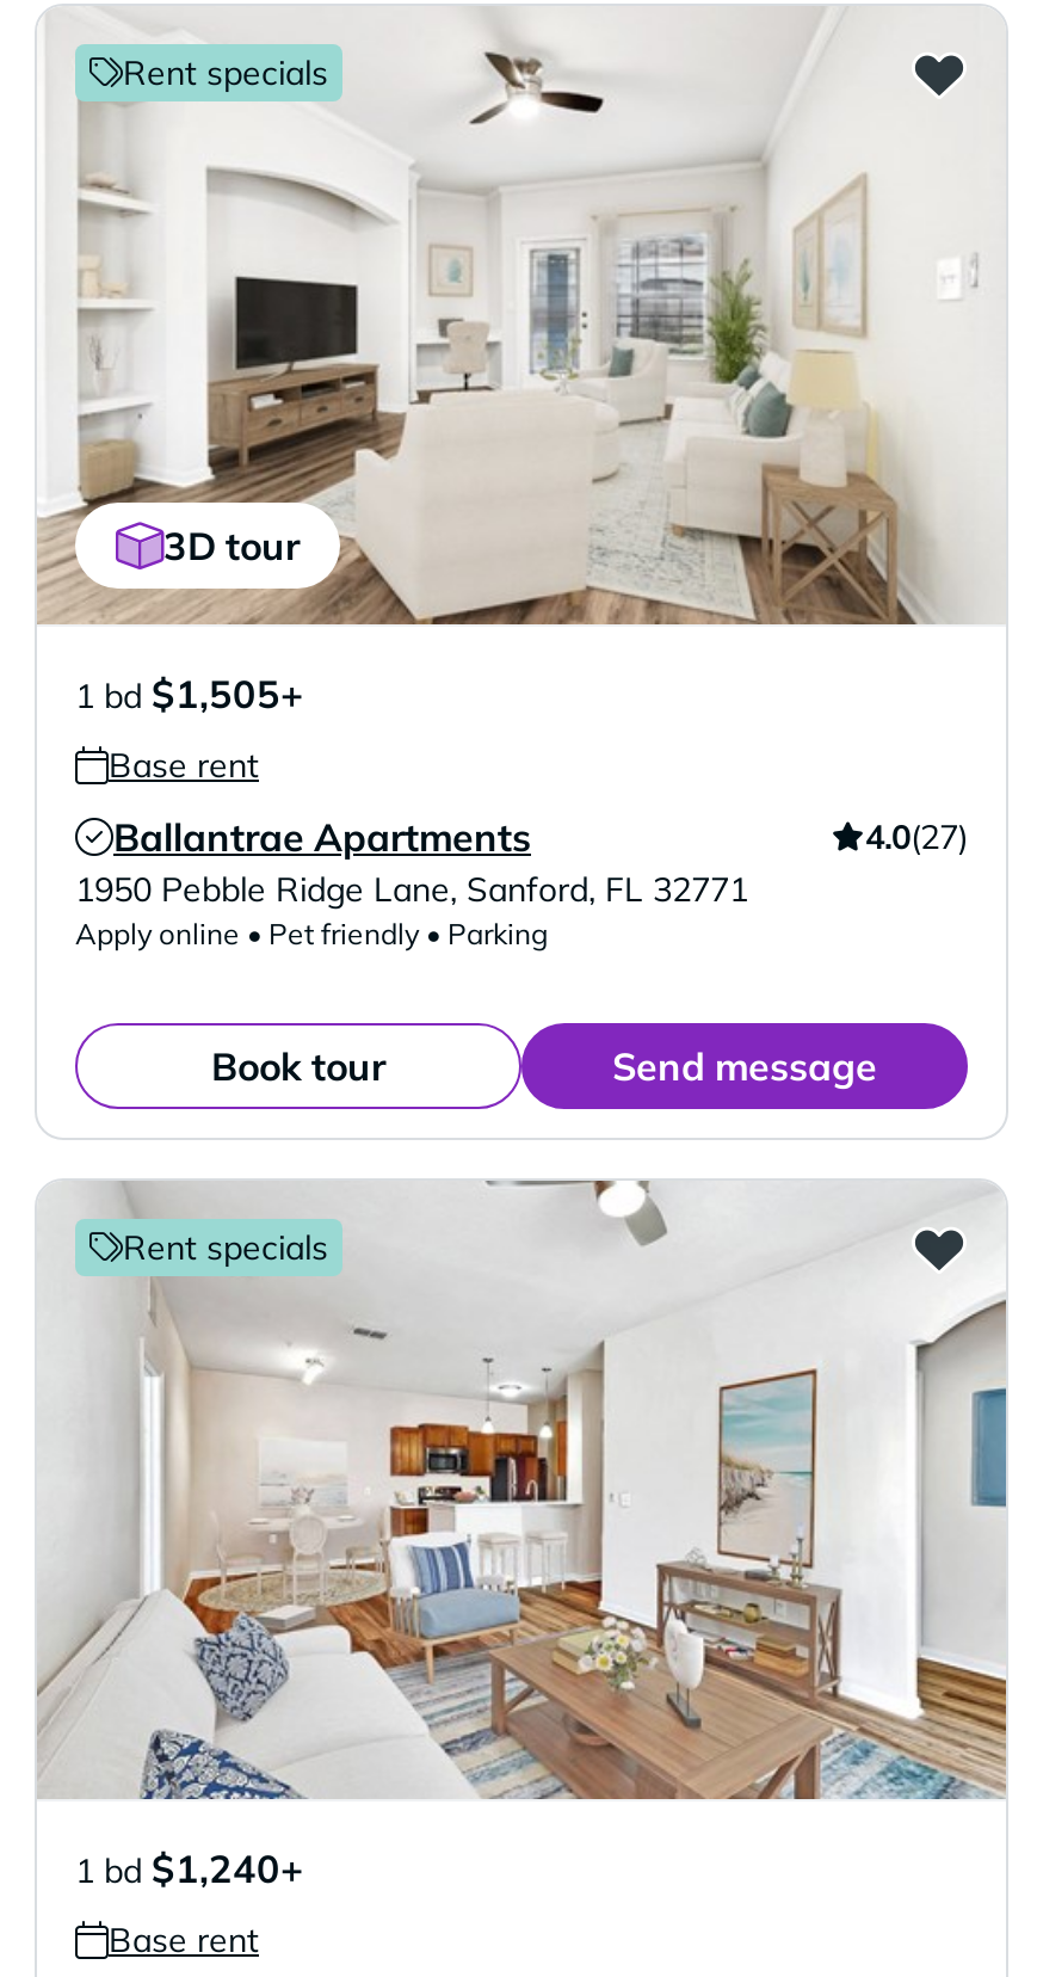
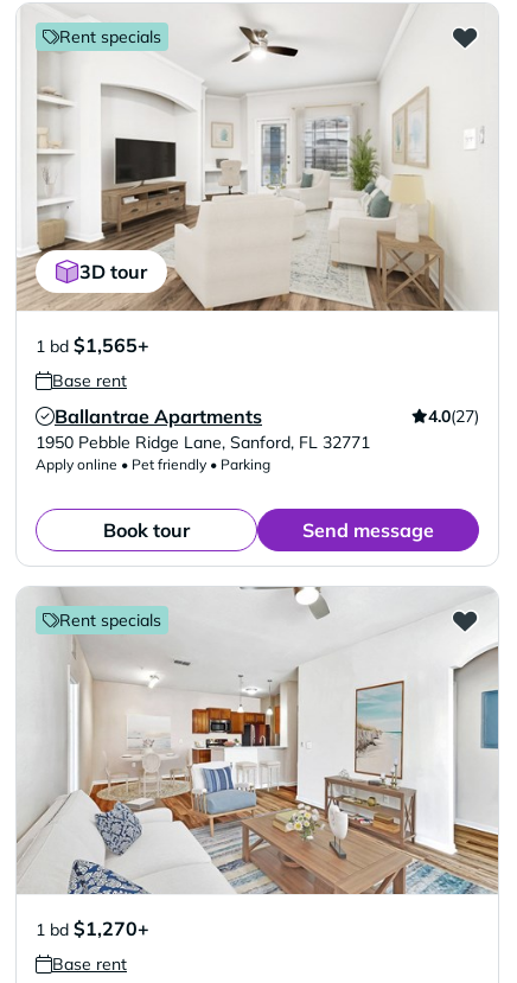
- 1 bd $1,505+
+ 1 bd $1,565+

- 1 bd $1,240+
+ 1 bd $1,270+
